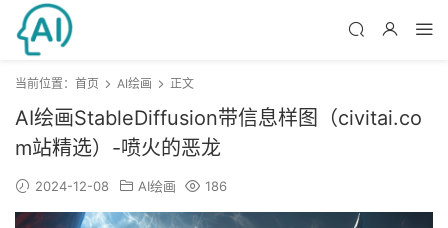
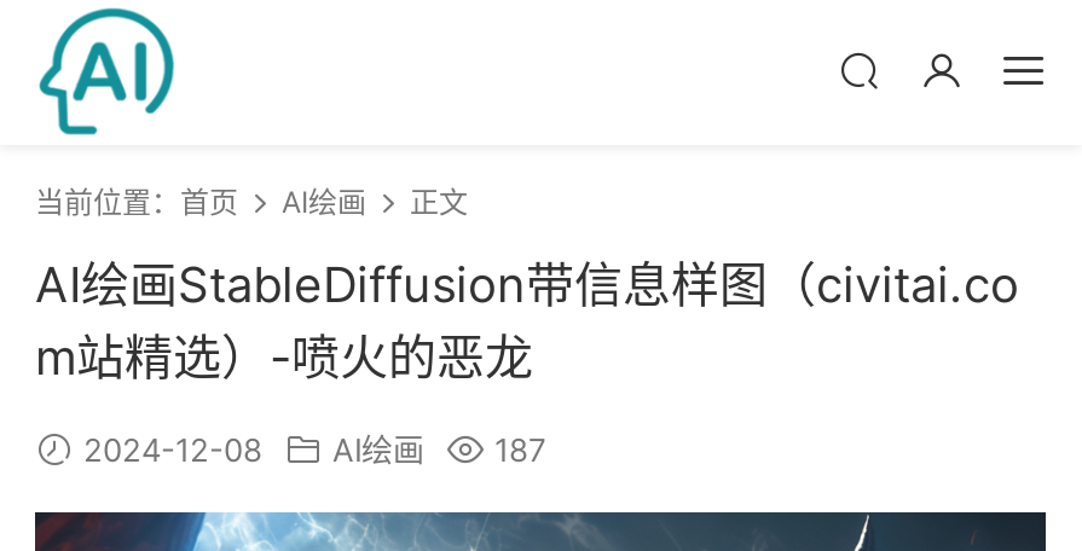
- 2024-12-08 AI绘画 186
+ 2024-12-08 AI绘画 187
